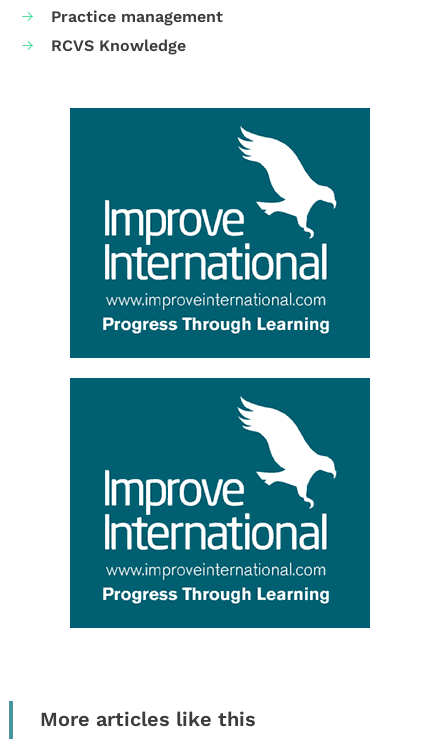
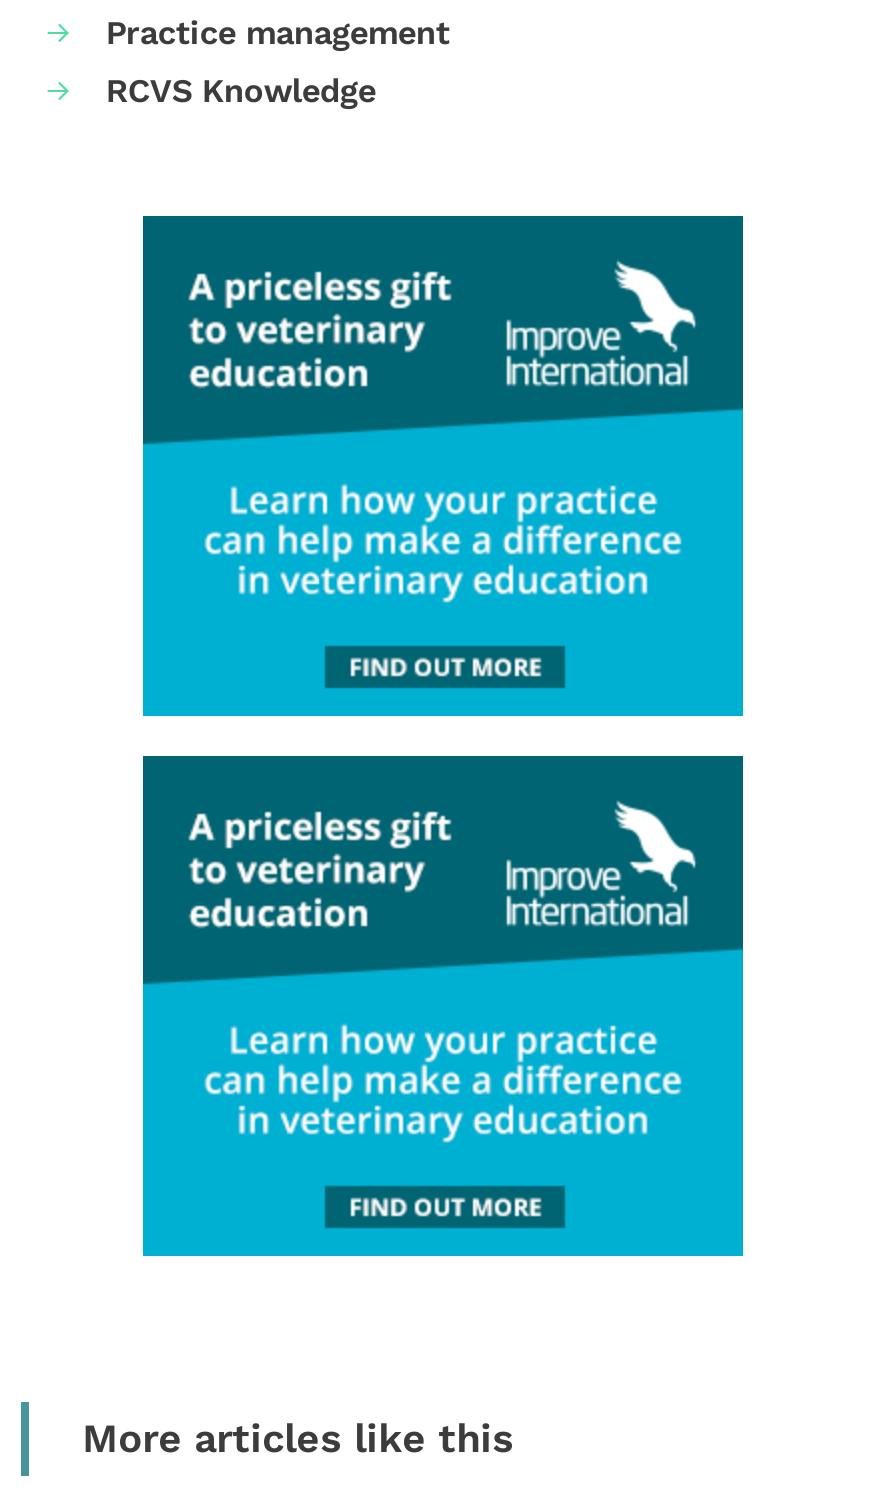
- [image]
+ [image]

- [image]
+ [image]
